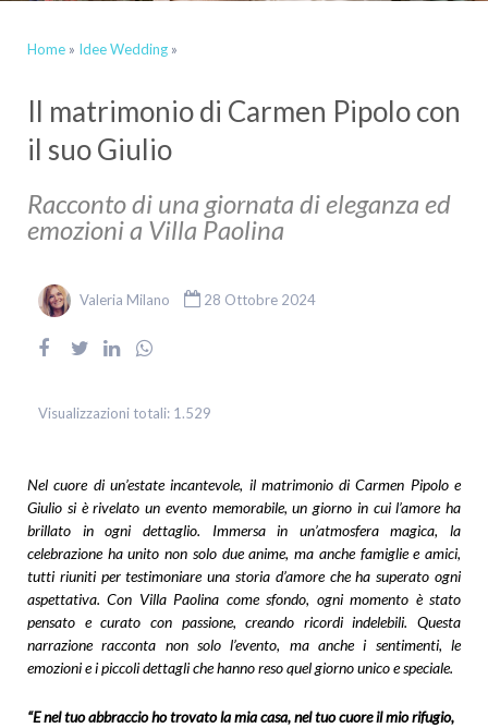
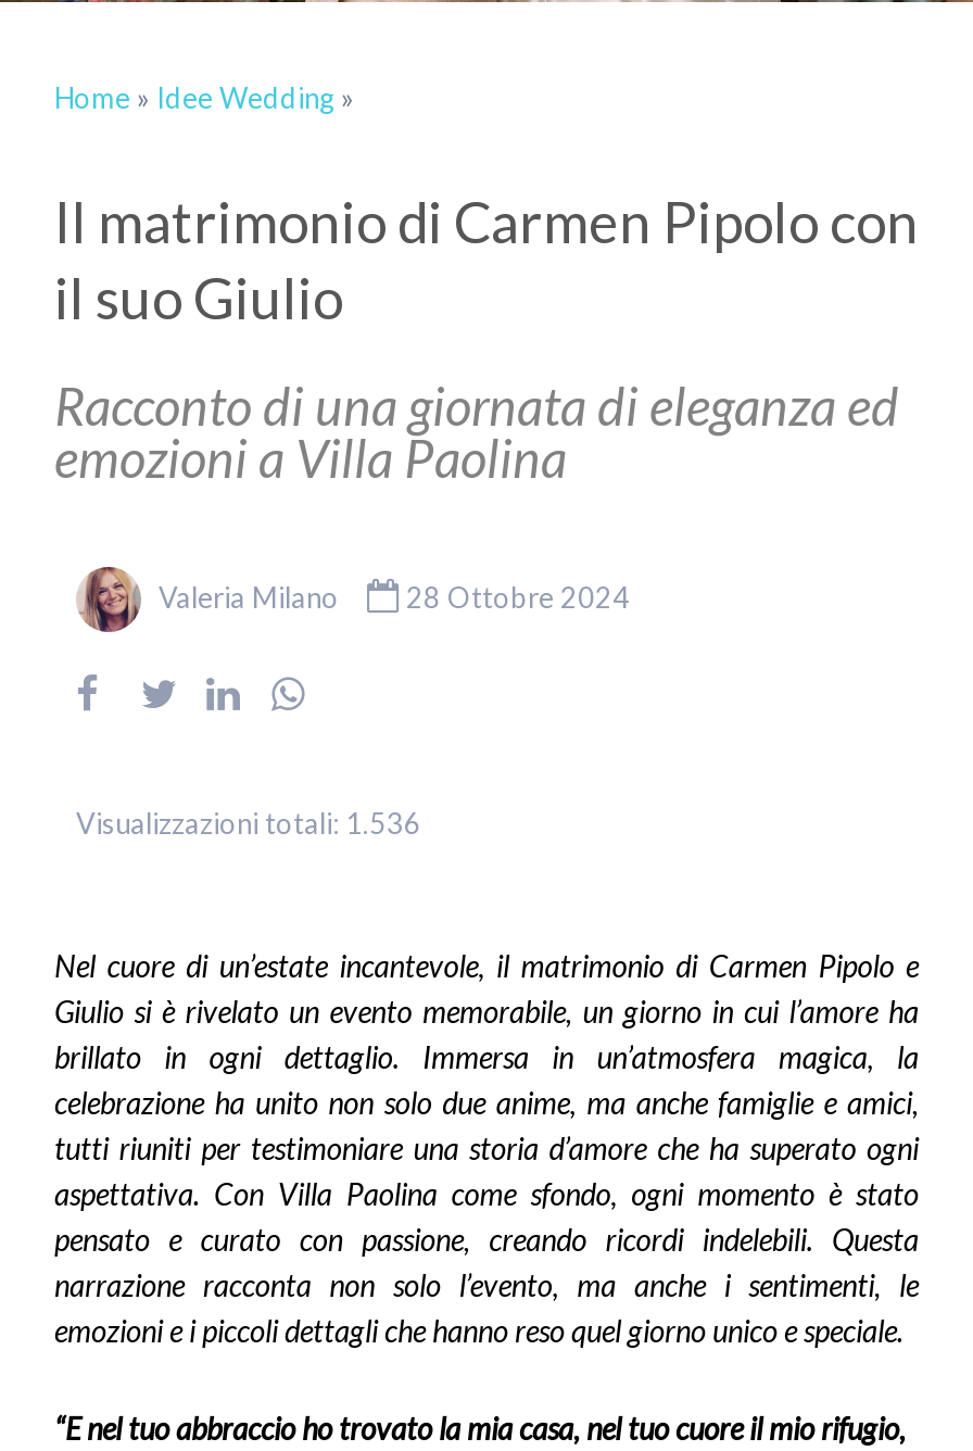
- Visualizzazioni totali: 1.529
+ Visualizzazioni totali: 1.536
